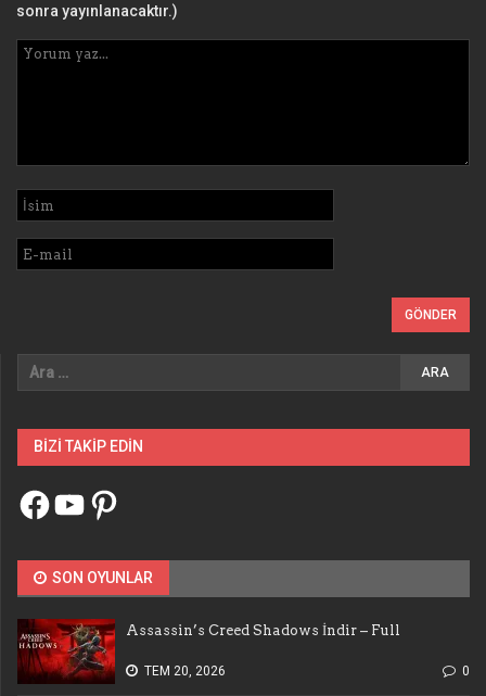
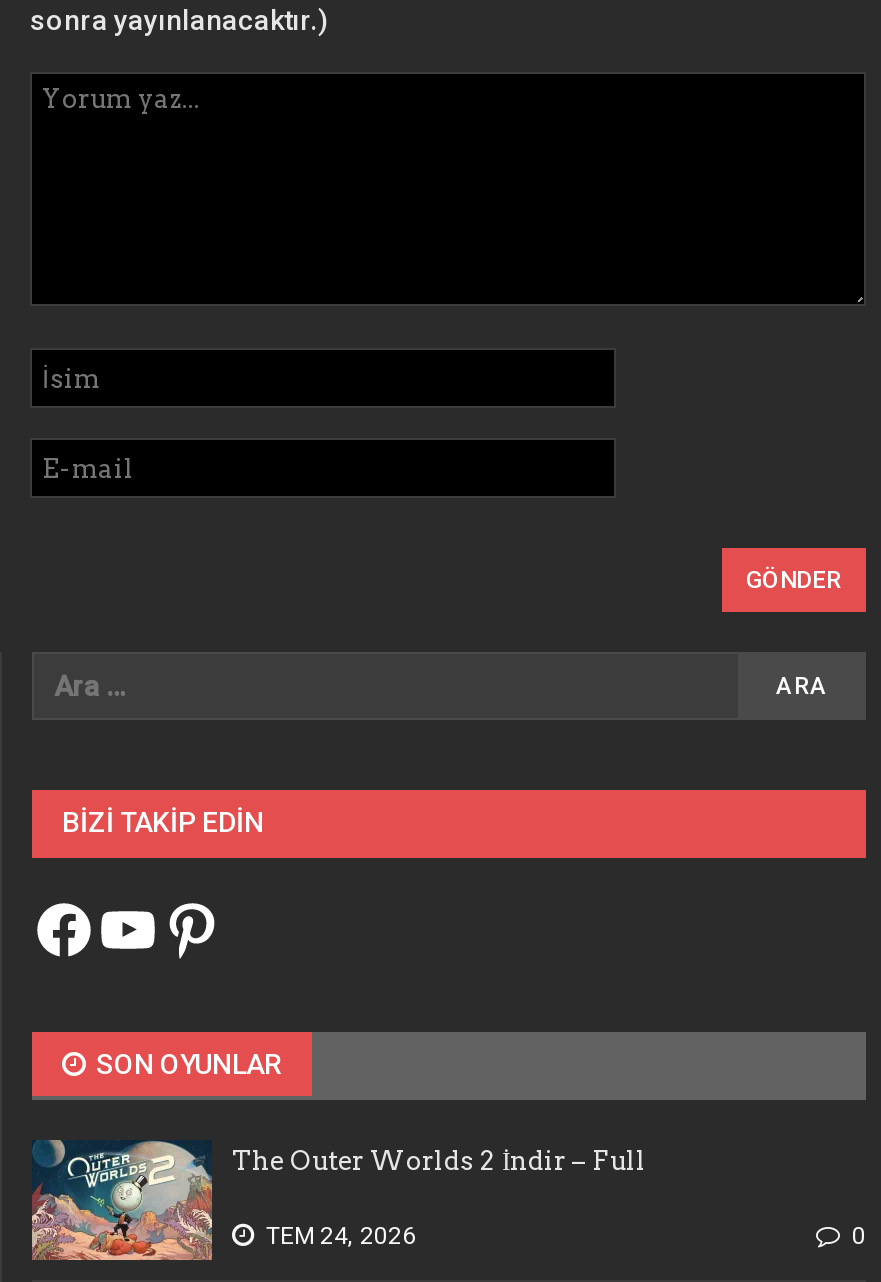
- [image]
- Assassin’s Creed Shadows İndir – Full
+ [image]
+ The Outer Worlds 2 İndir – Full

- TEM 20, 2026
+ TEM 24, 2026
